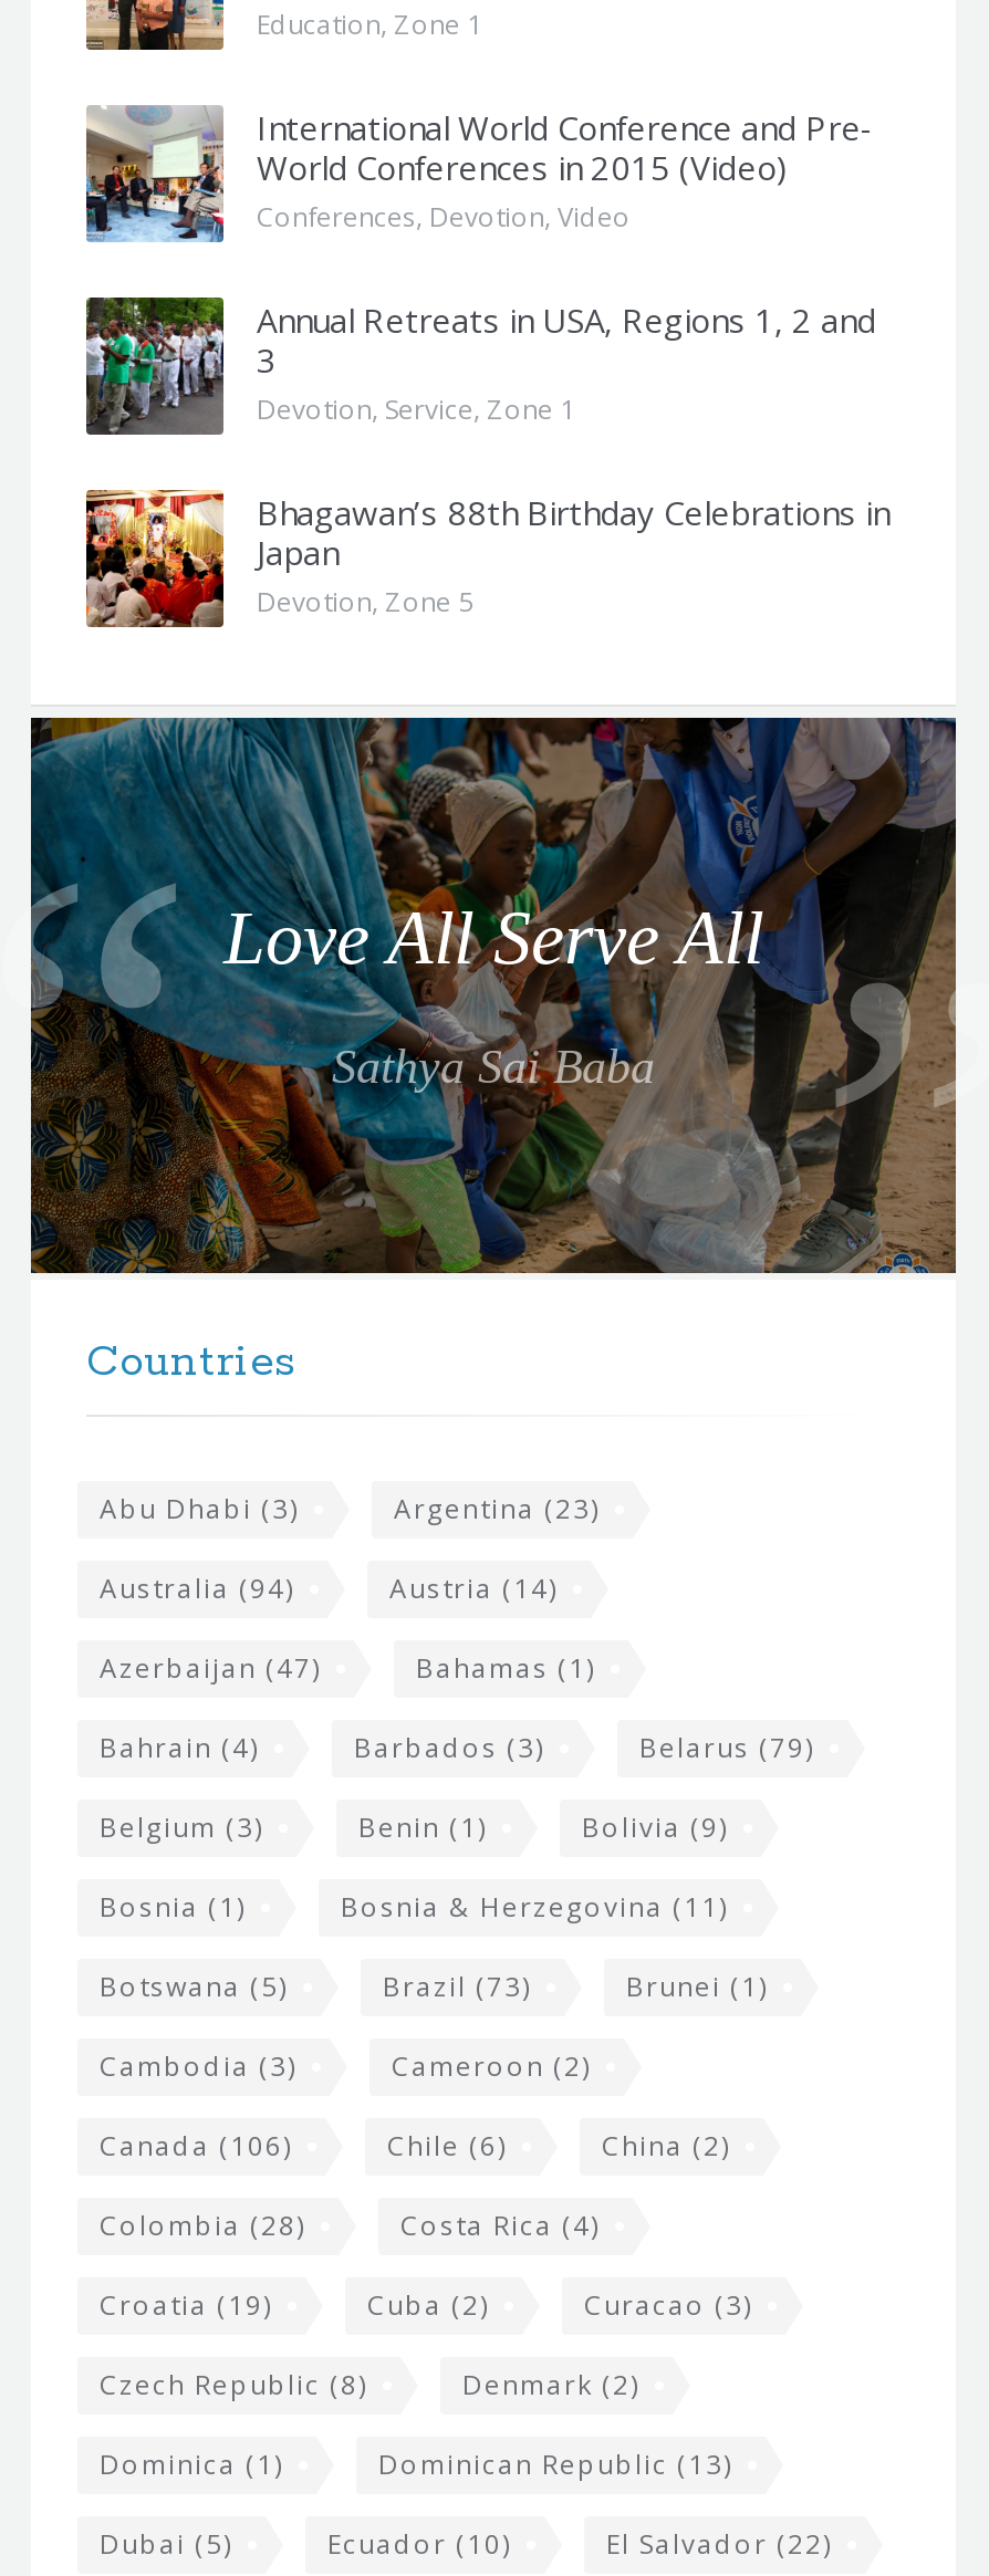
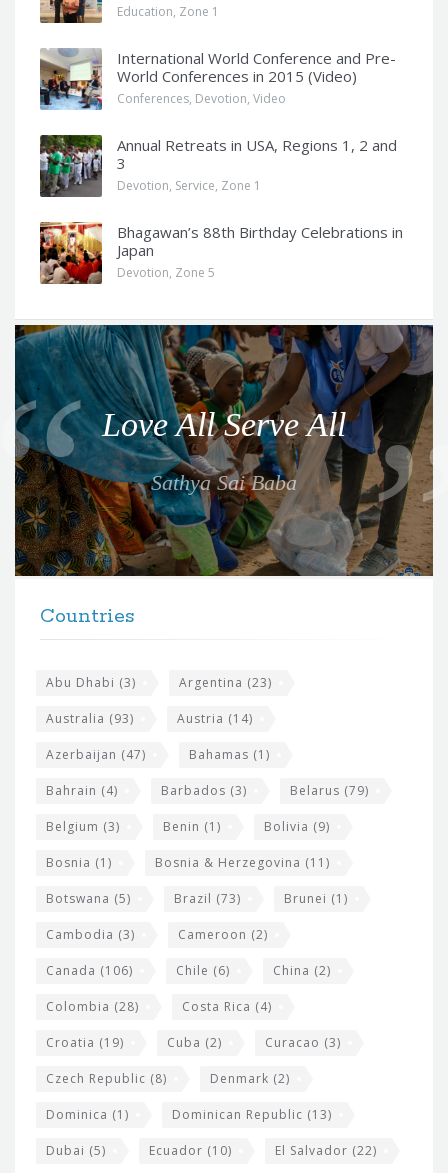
- Australia (94)
+ Australia (93)
